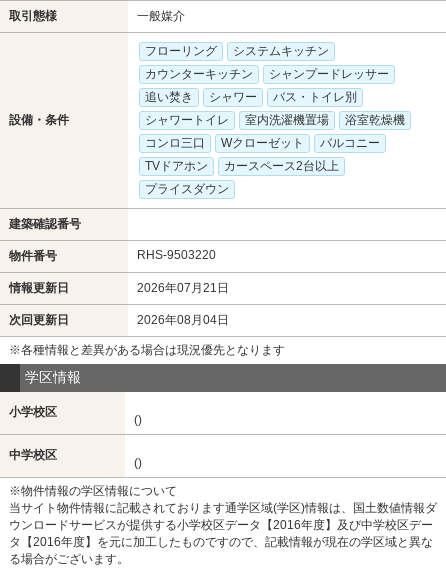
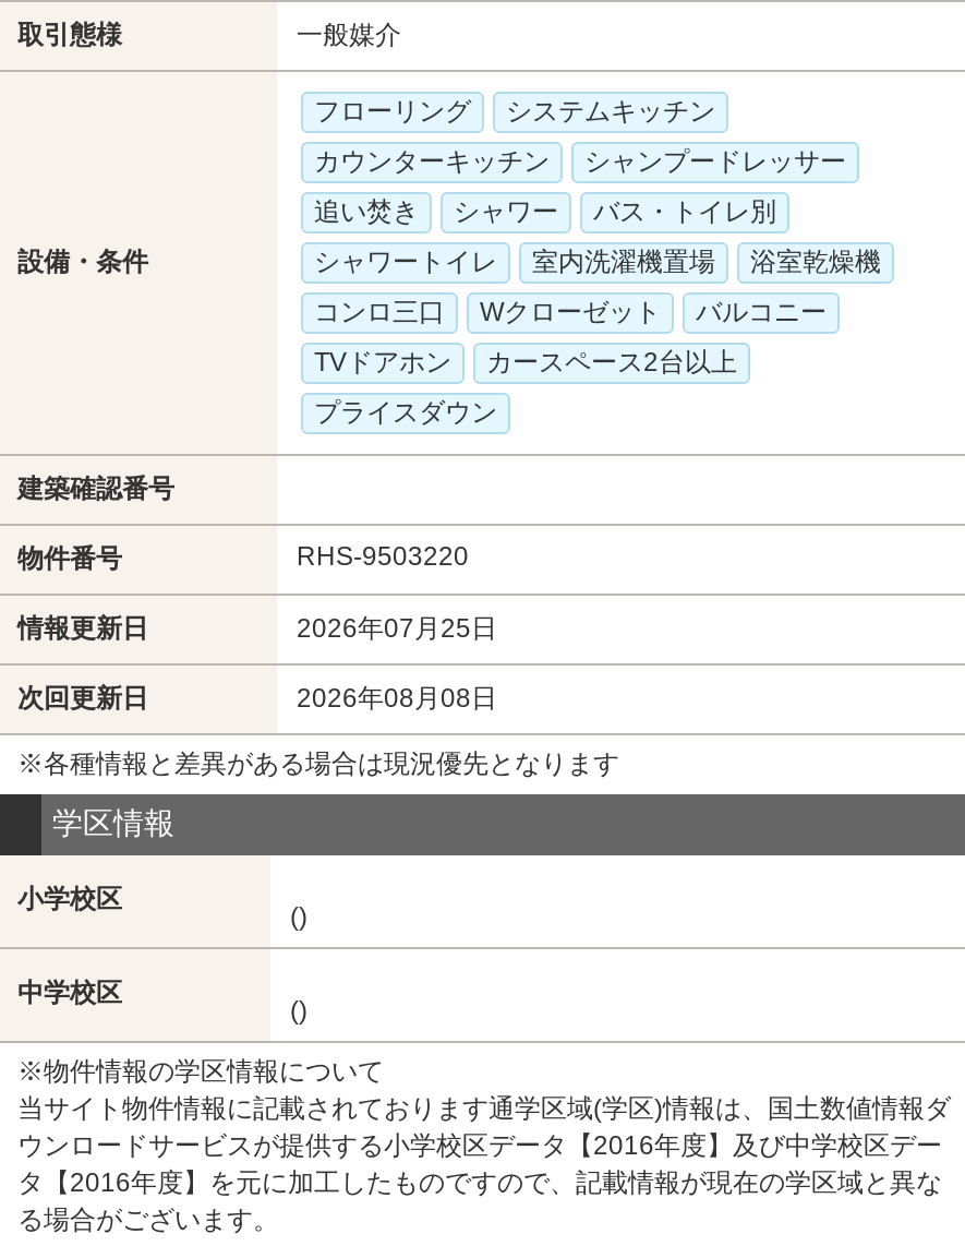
- 2026年07月21日
+ 2026年07月25日

- 2026年08月04日
+ 2026年08月08日
